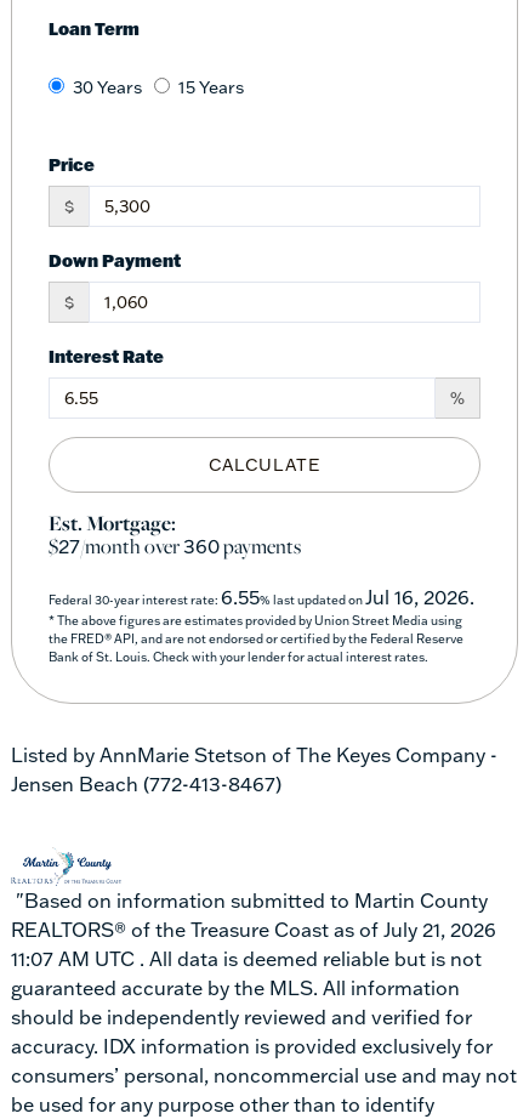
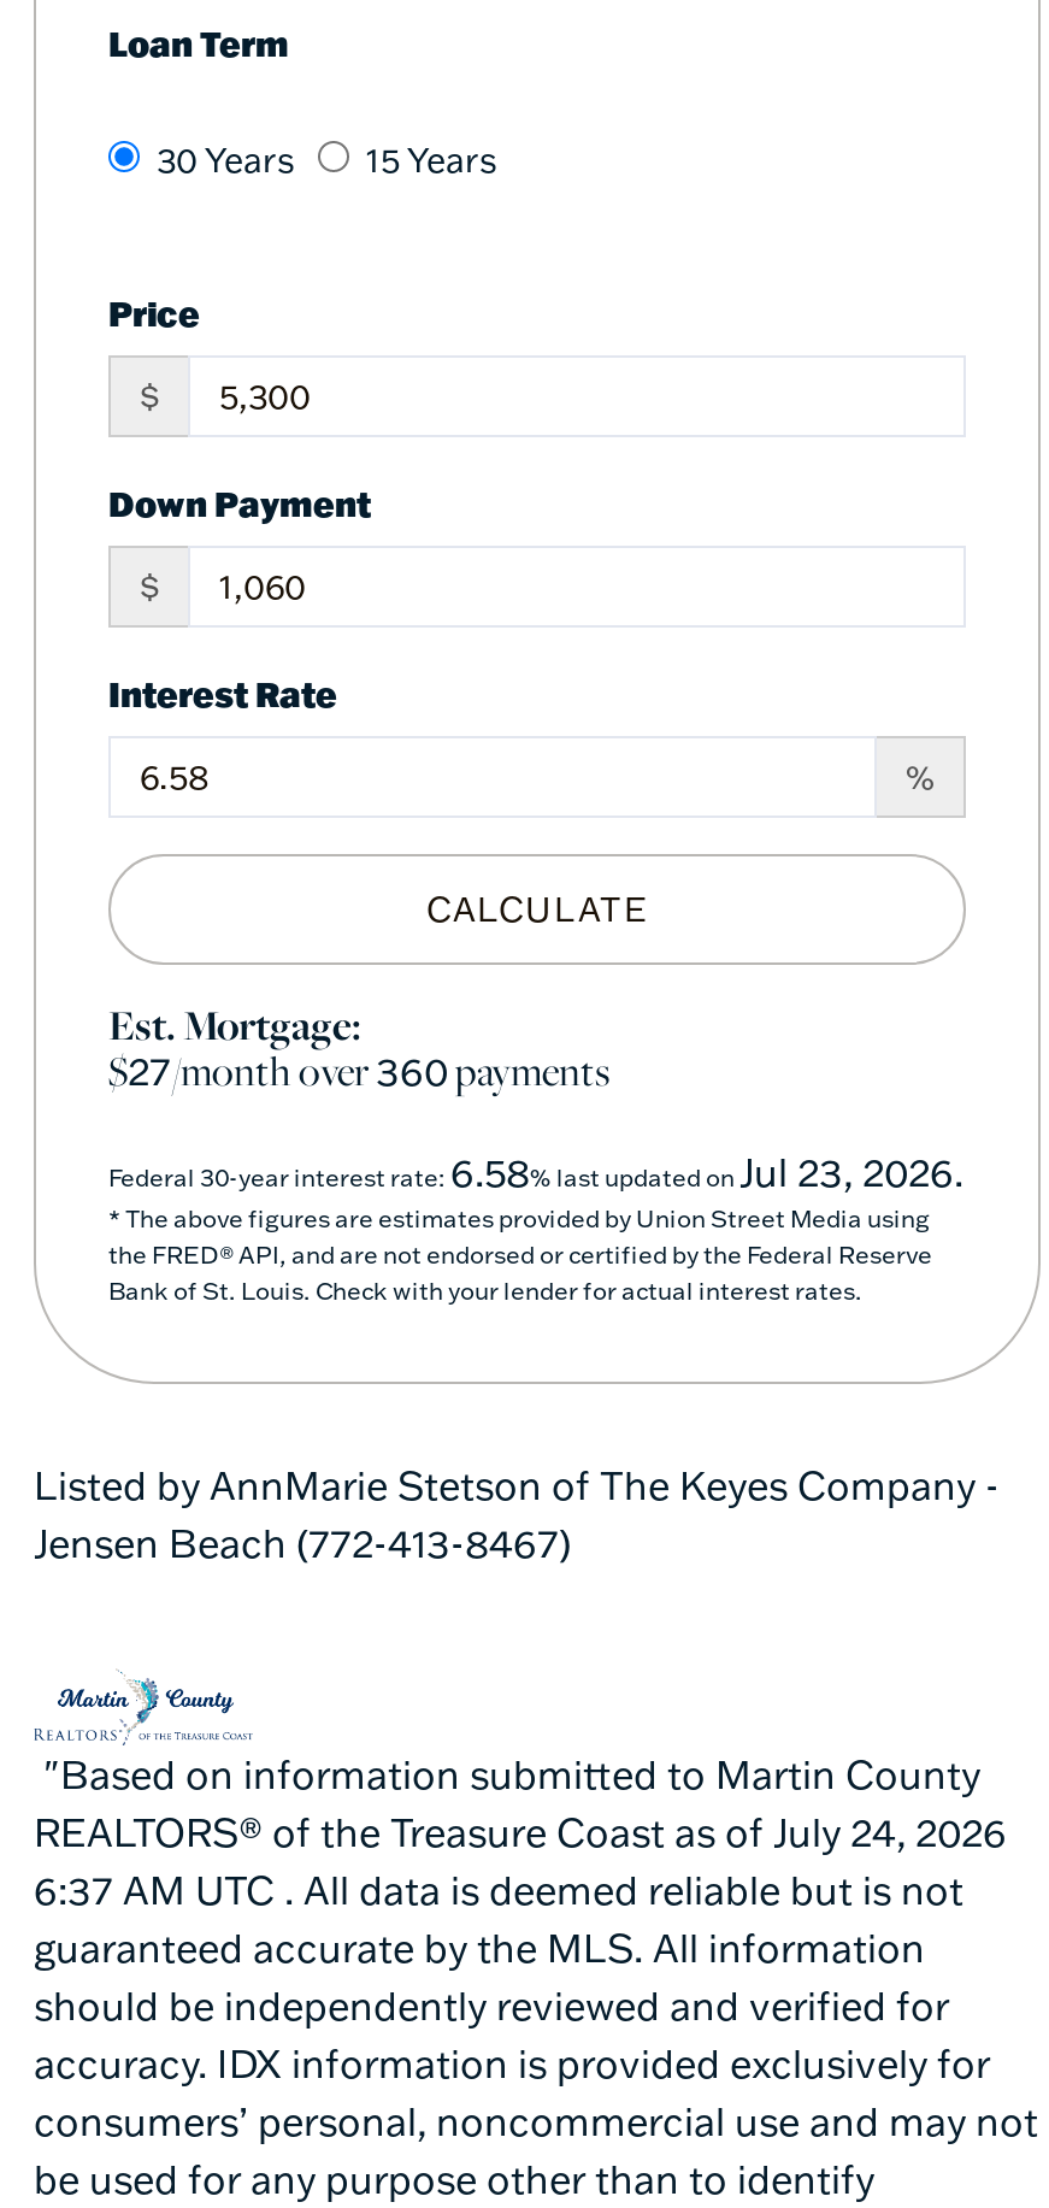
- Federal 30-year interest rate: 6.55% last updated on Jul 16, 2026.
+ Federal 30-year interest rate: 6.58% last updated on Jul 23, 2026.

- REALTORS® of the Treasure Coast as of July 21, 2026
+ REALTORS® of the Treasure Coast as of July 24, 2026

- 11:07 AM UTC . All data is deemed reliable but is not
+ 6:37 AM UTC . All data is deemed reliable but is not
